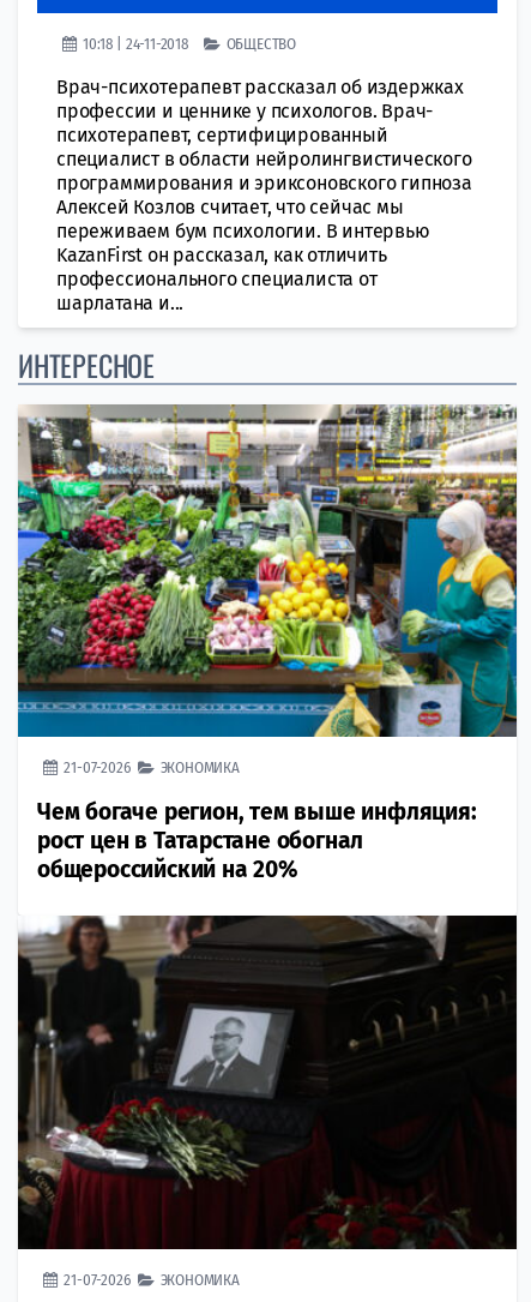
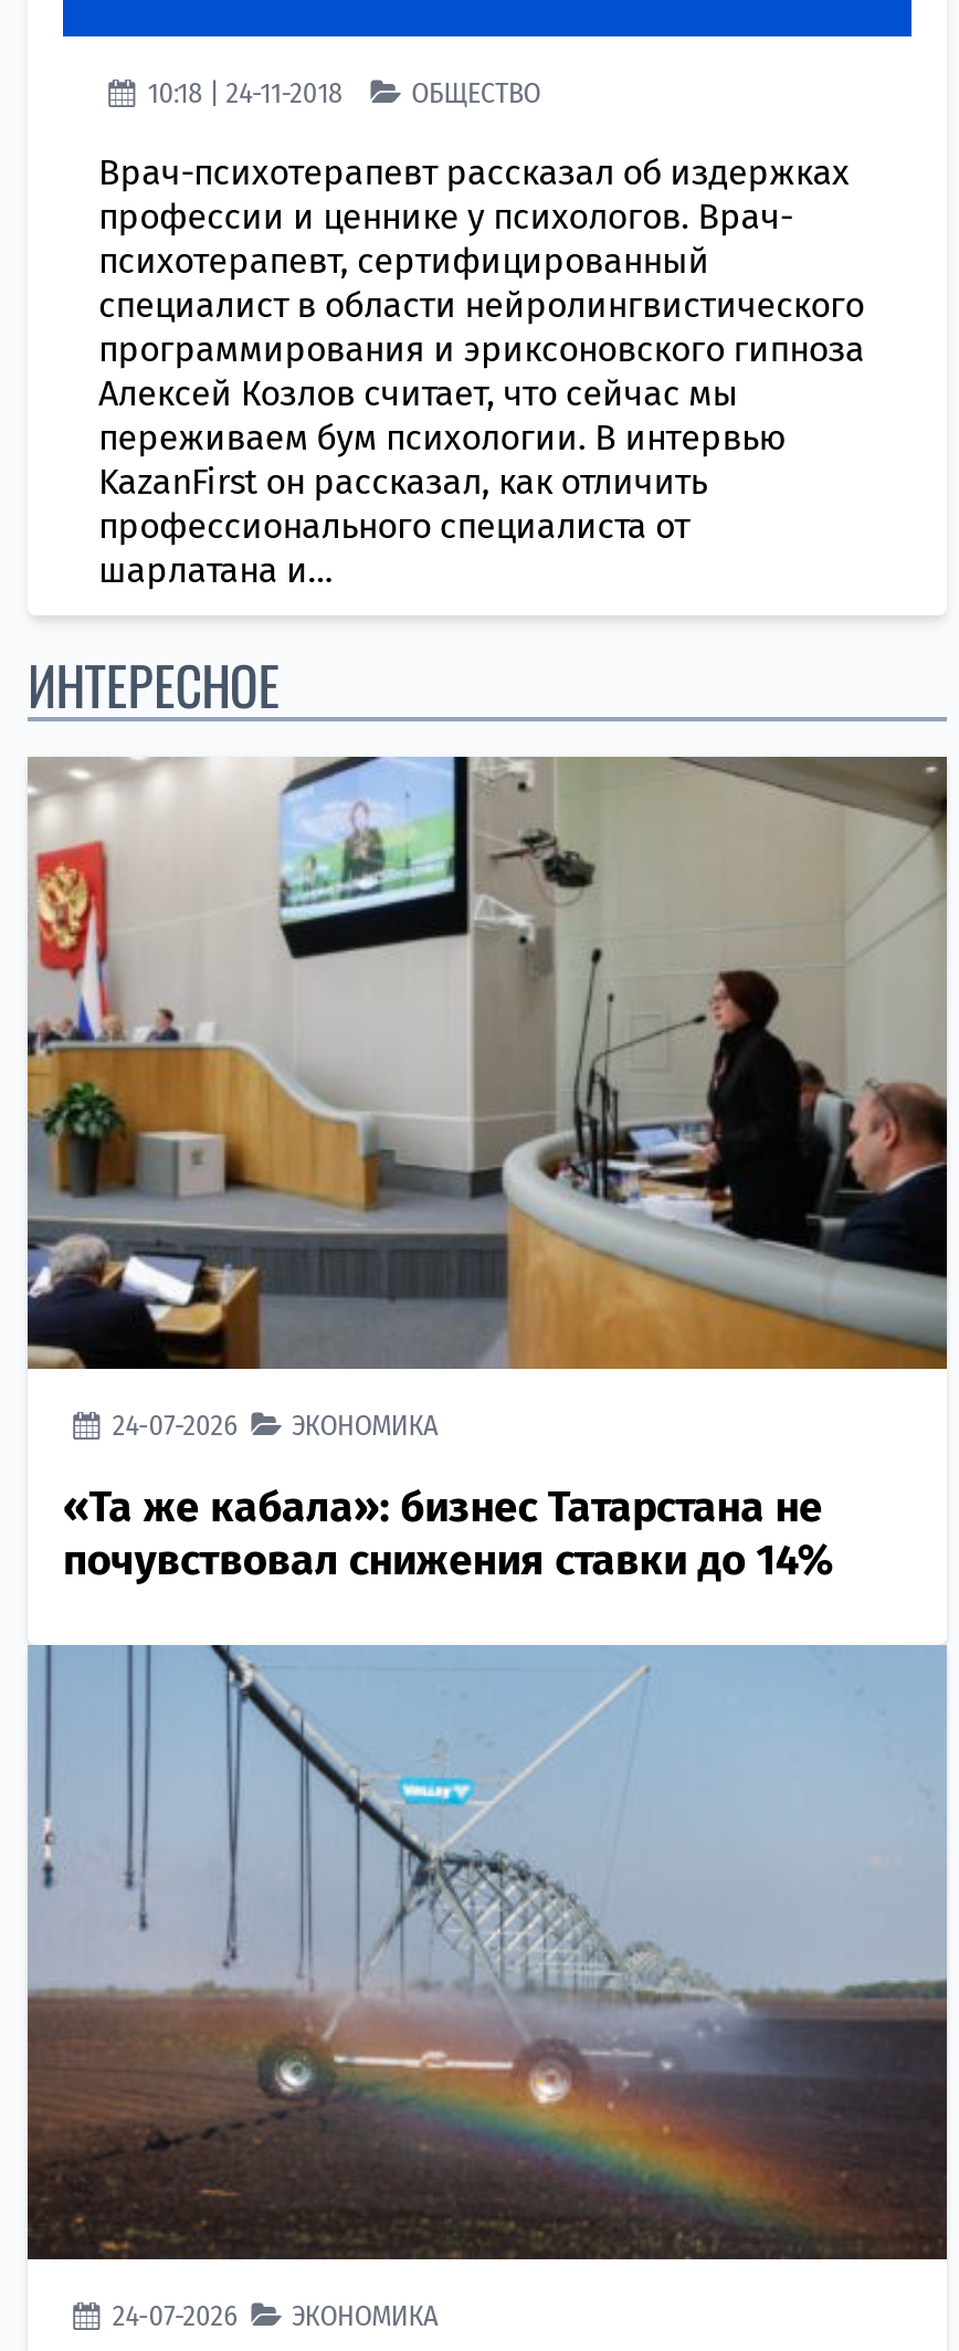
- [image]
- 21-07-2026 ЭКОНОМИКА
+ [image]
+ 24-07-2026 ЭКОНОМИКА

- Чем богаче регион, тем выше инфляция:
- рост цен в Татарстане обогнал
- общероссийский на 20%
+ «Та же кабала»: бизнес Татарстана не
+ почувствовал снижения ставки до 14%

- [image]
- 21-07-2026 ЭКОНОМИКА
+ [image]
+ 24-07-2026 ЭКОНОМИКА
